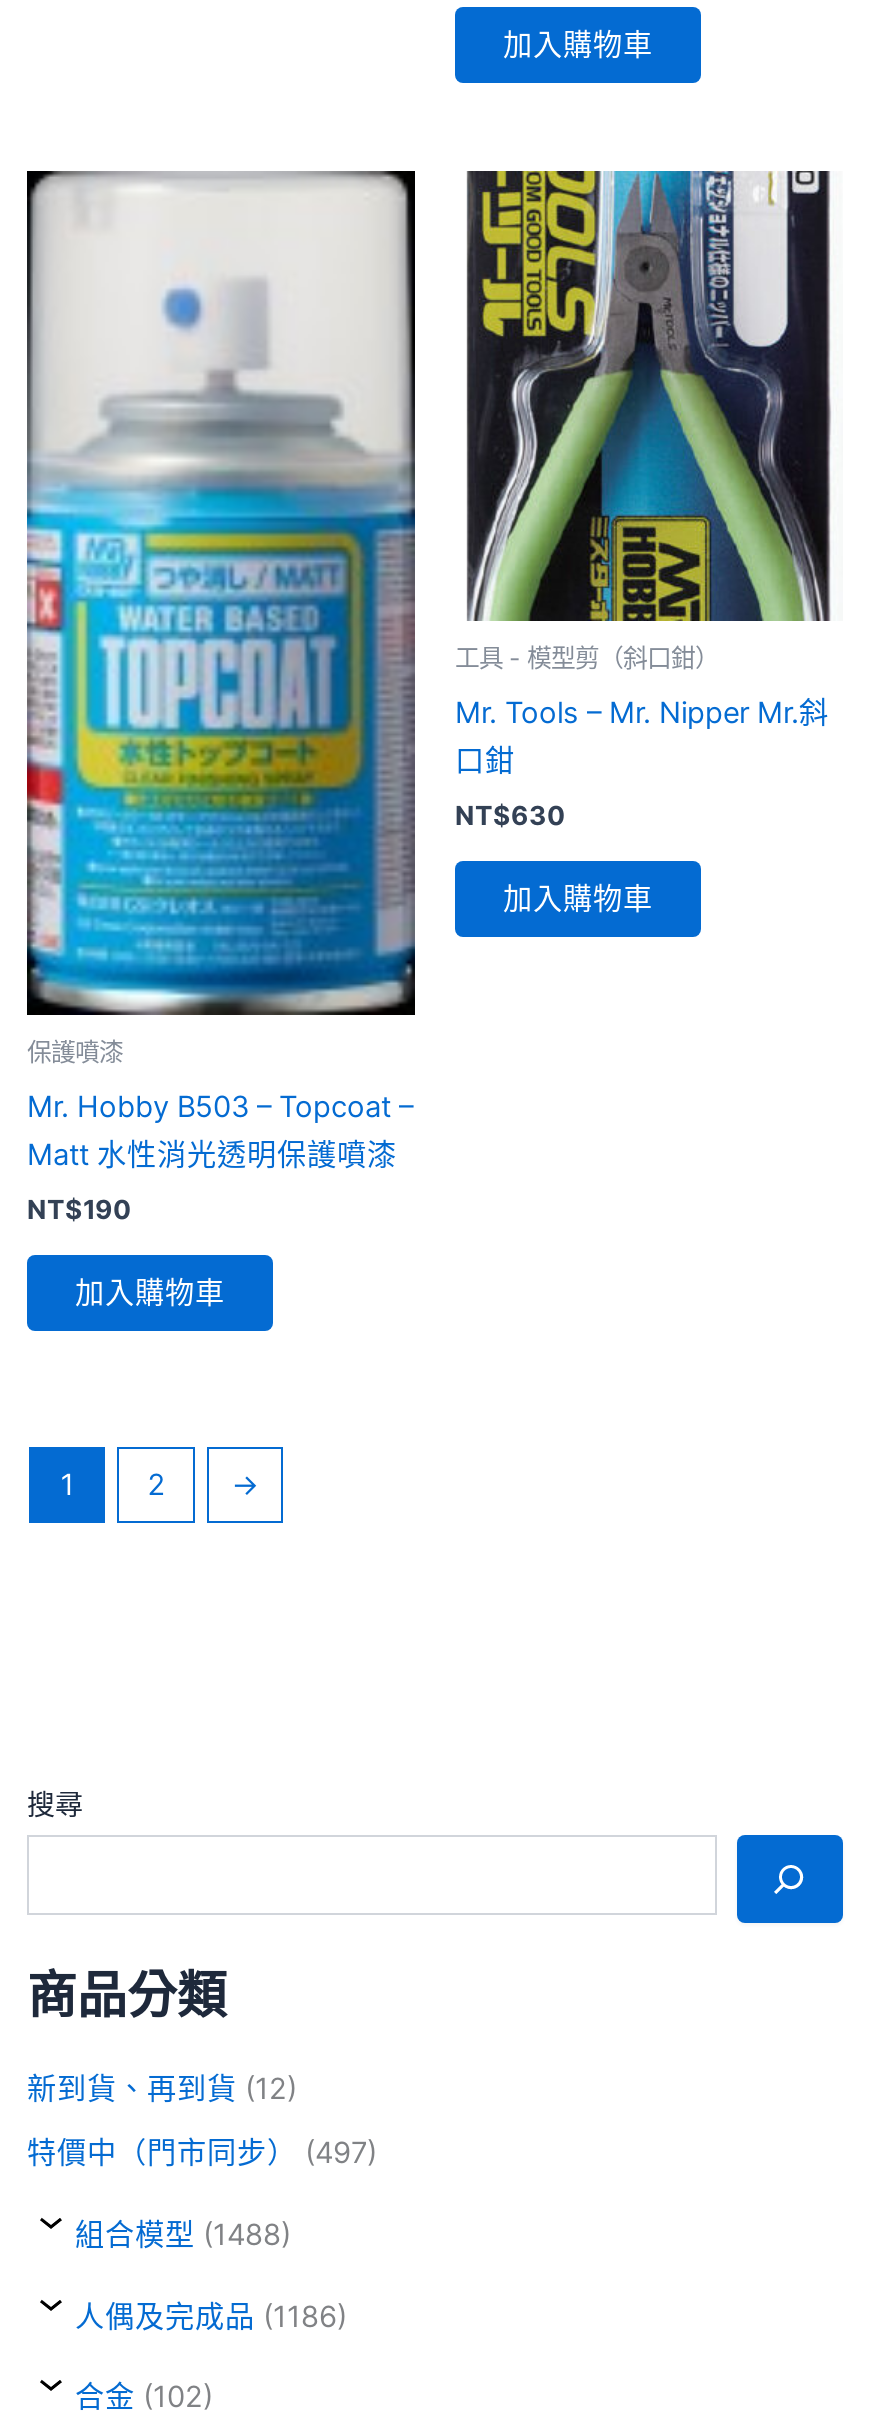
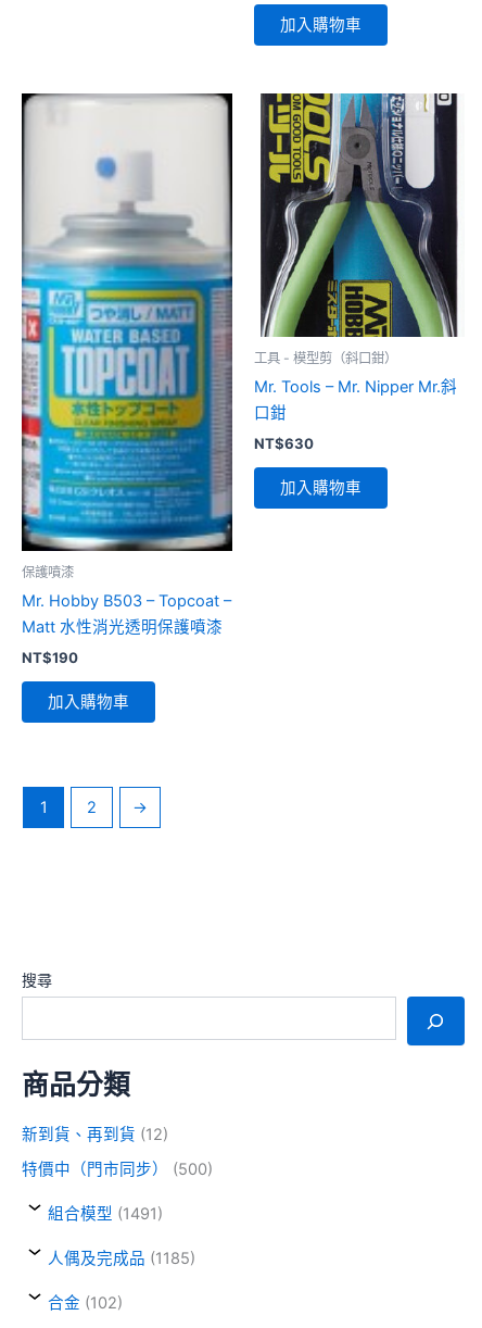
- 特價中（門市同步）(497)
+ 特價中（門市同步）(500)

- 組合模型(1488)
+ 組合模型(1491)

- 人偶及完成品(1186)
+ 人偶及完成品(1185)
